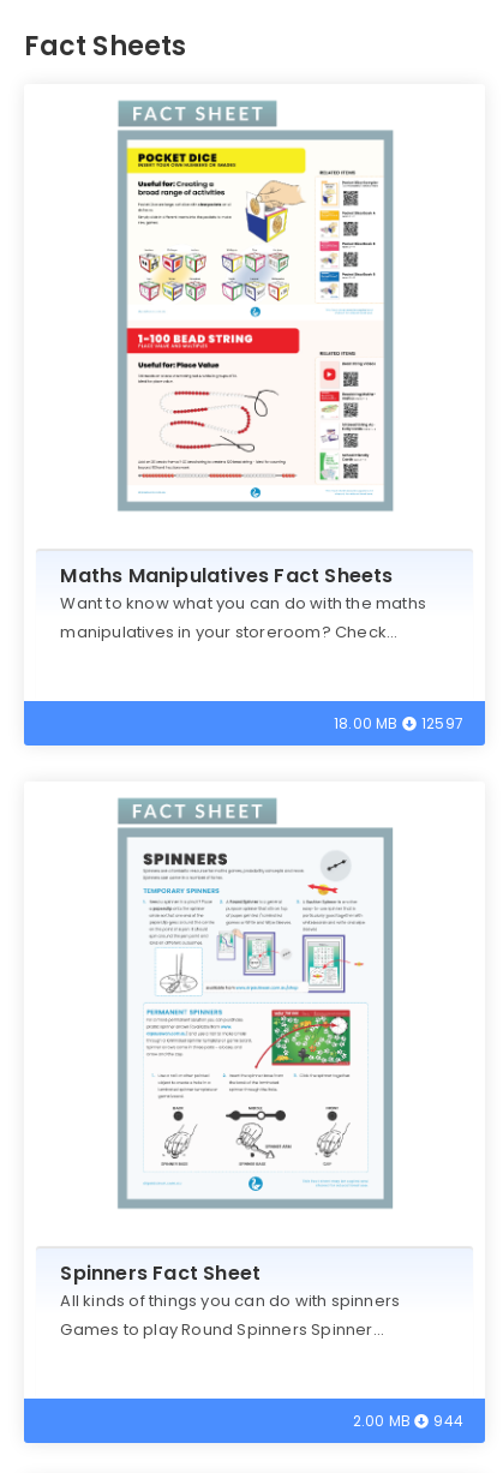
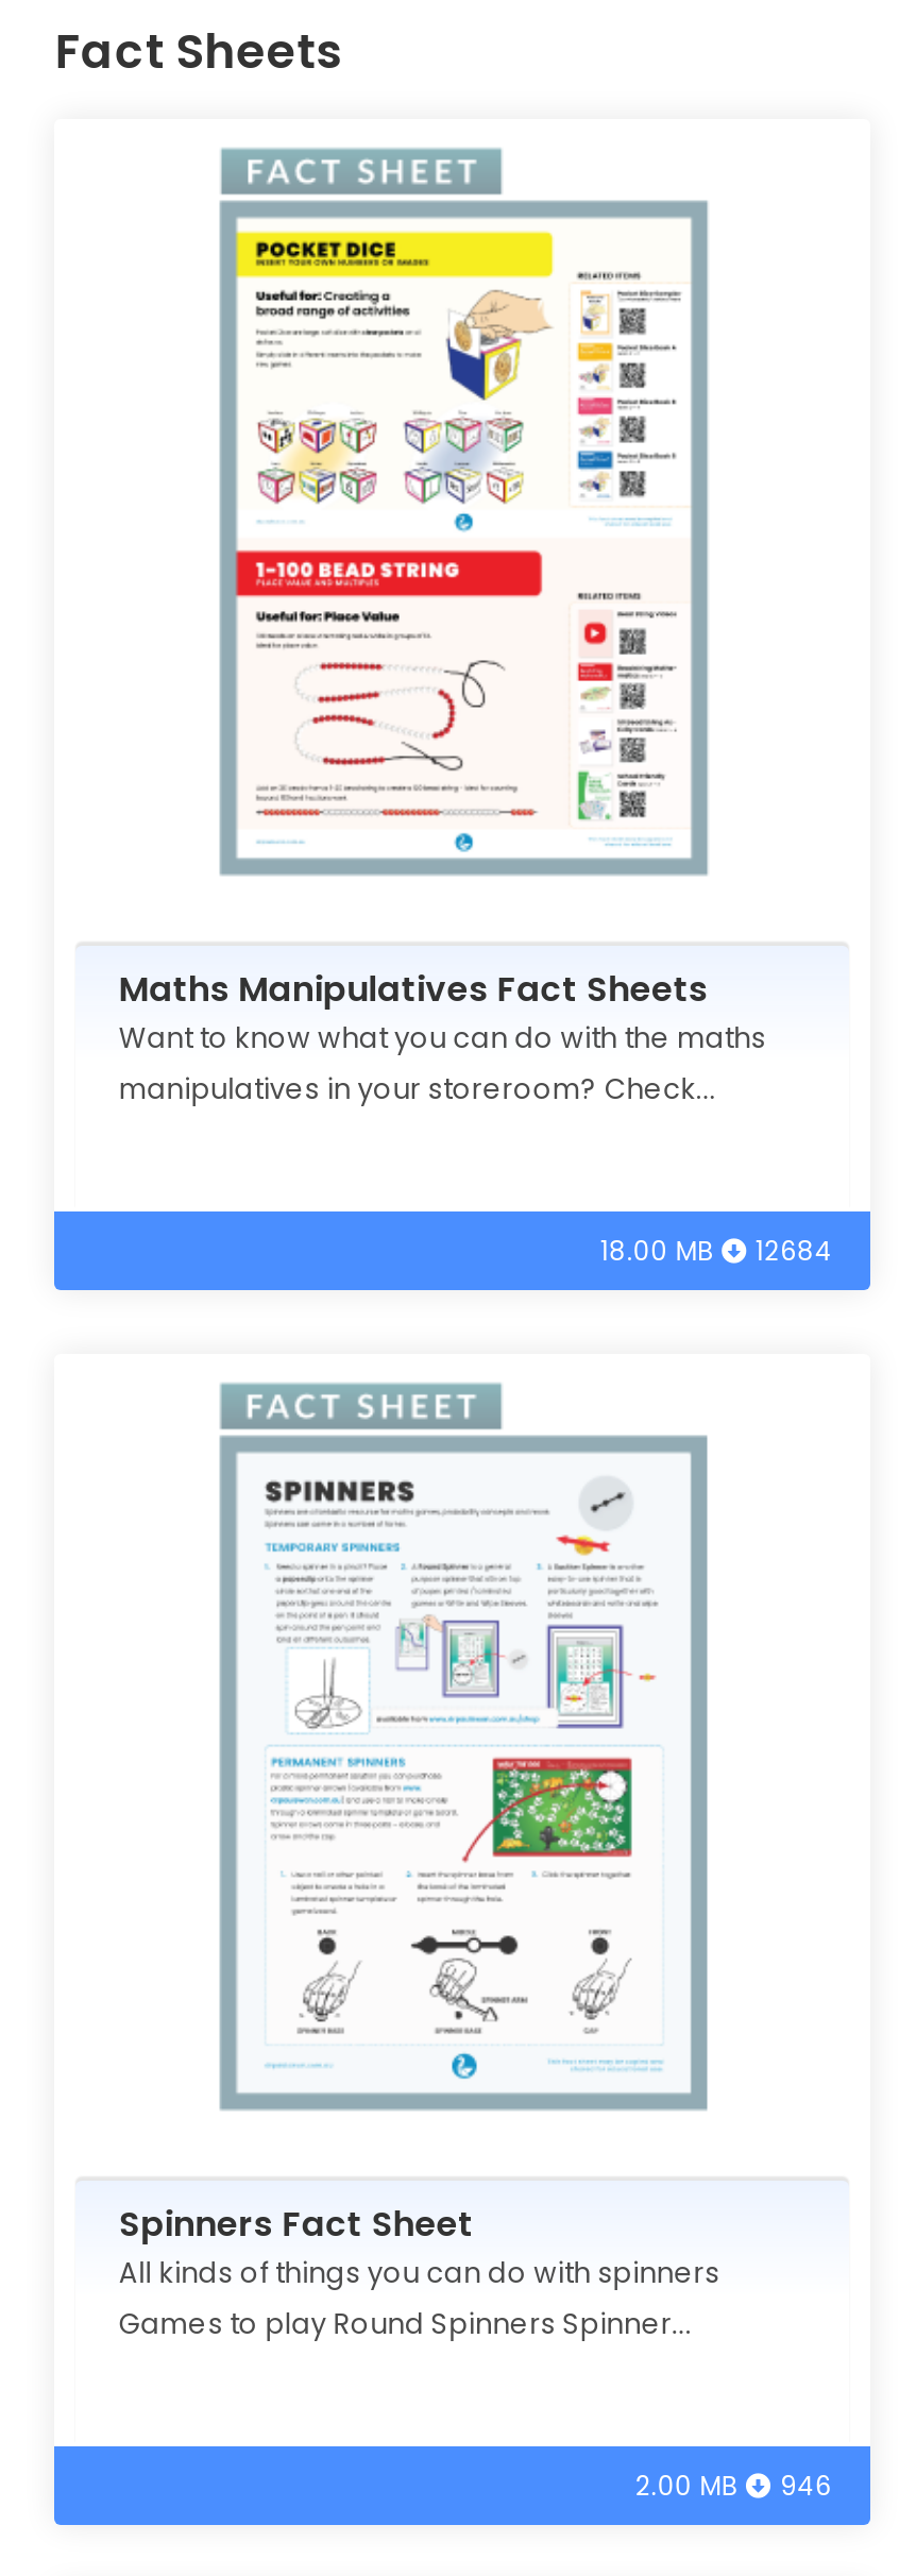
- 18.00 MB 12597
+ 18.00 MB 12684

- 2.00 MB 944
+ 2.00 MB 946
